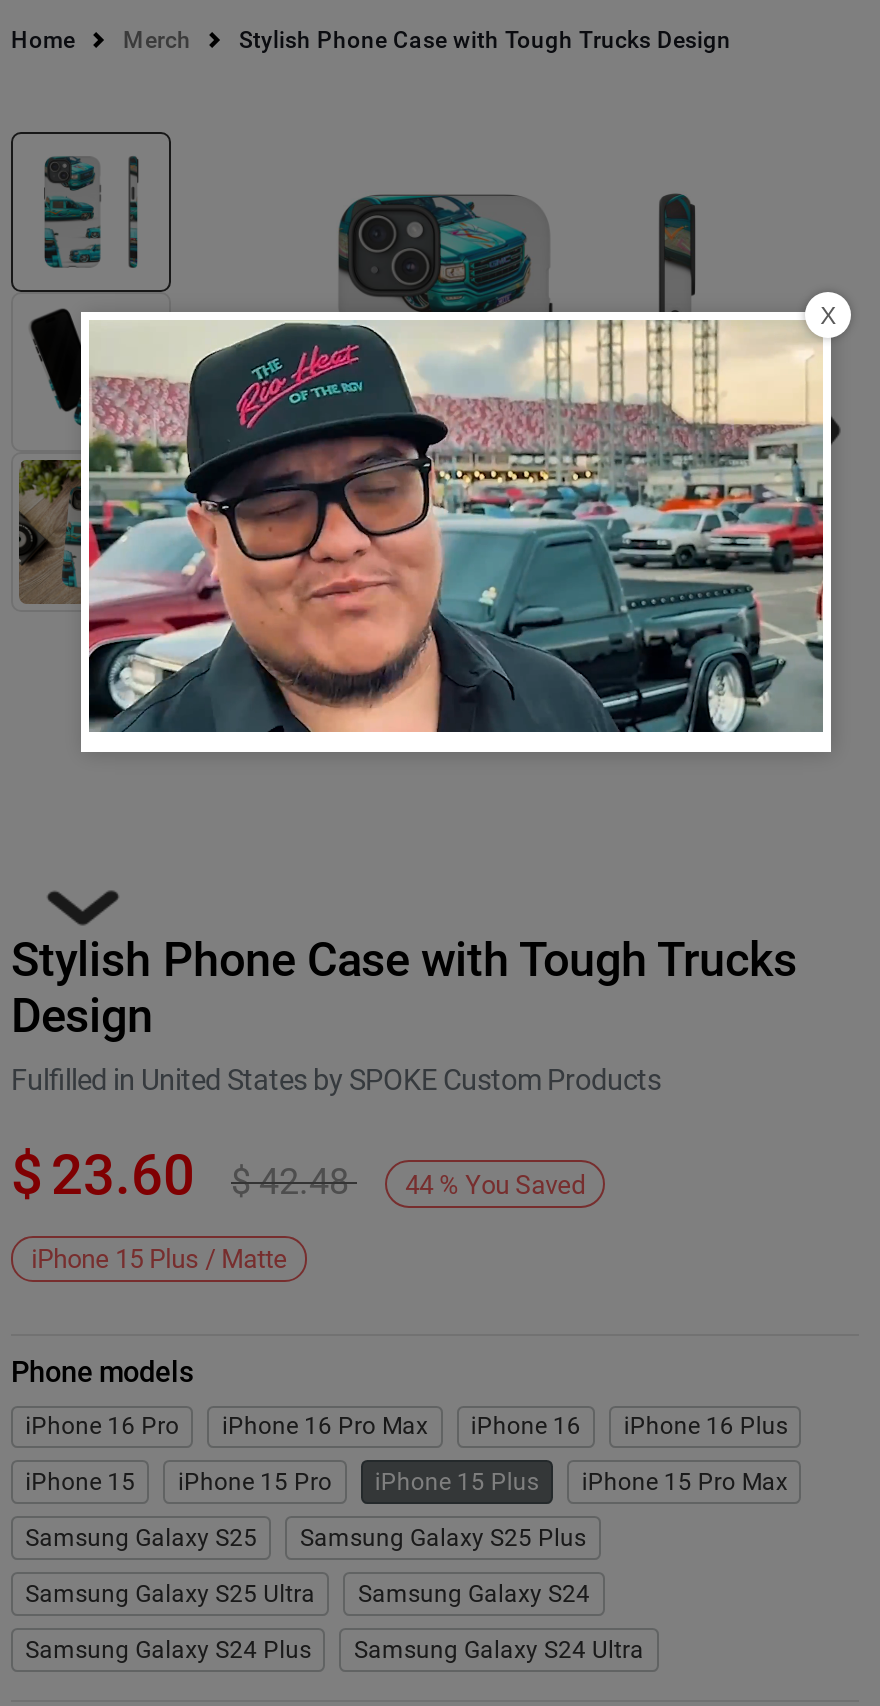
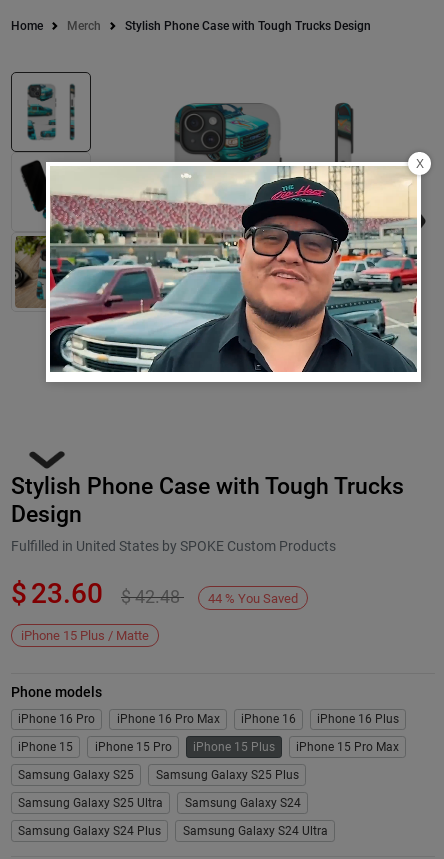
- [image]
+ [image]
